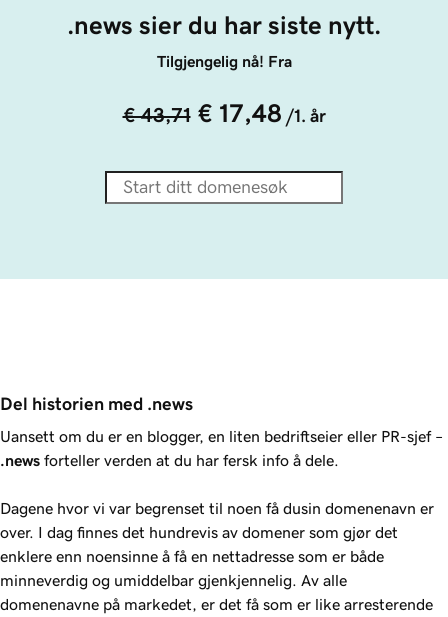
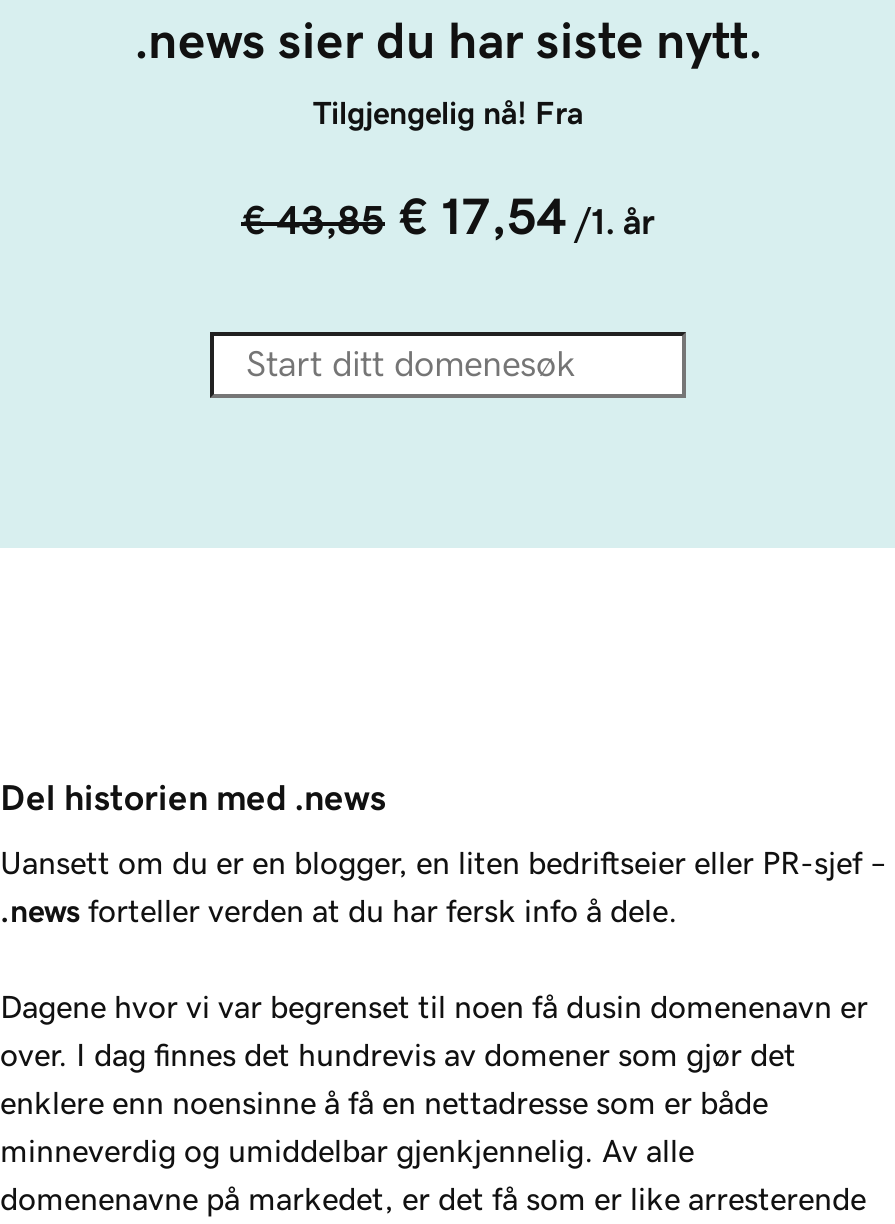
- € 43,71 € 17,48 /1. år
+ € 43,85 € 17,54 /1. år
